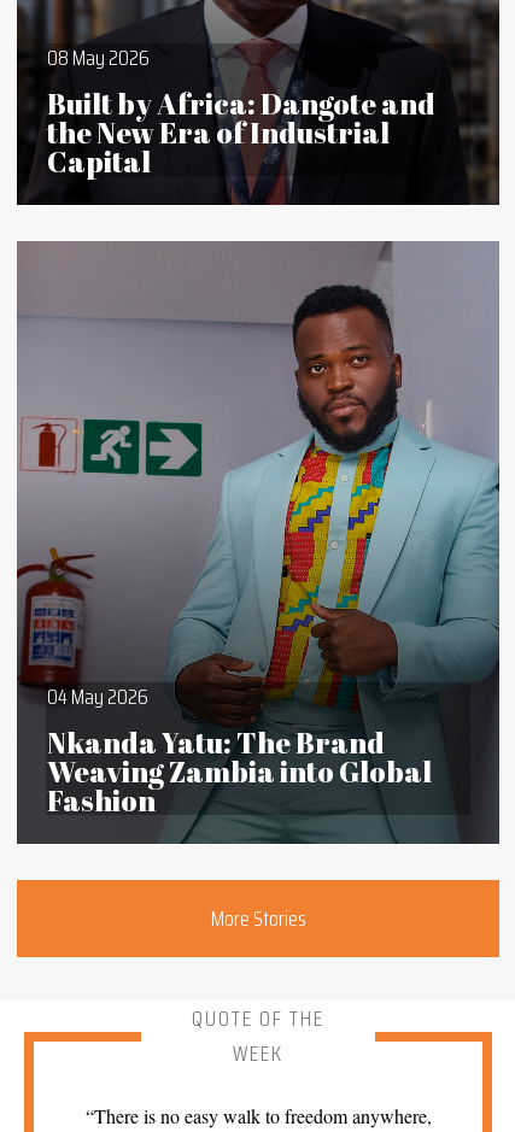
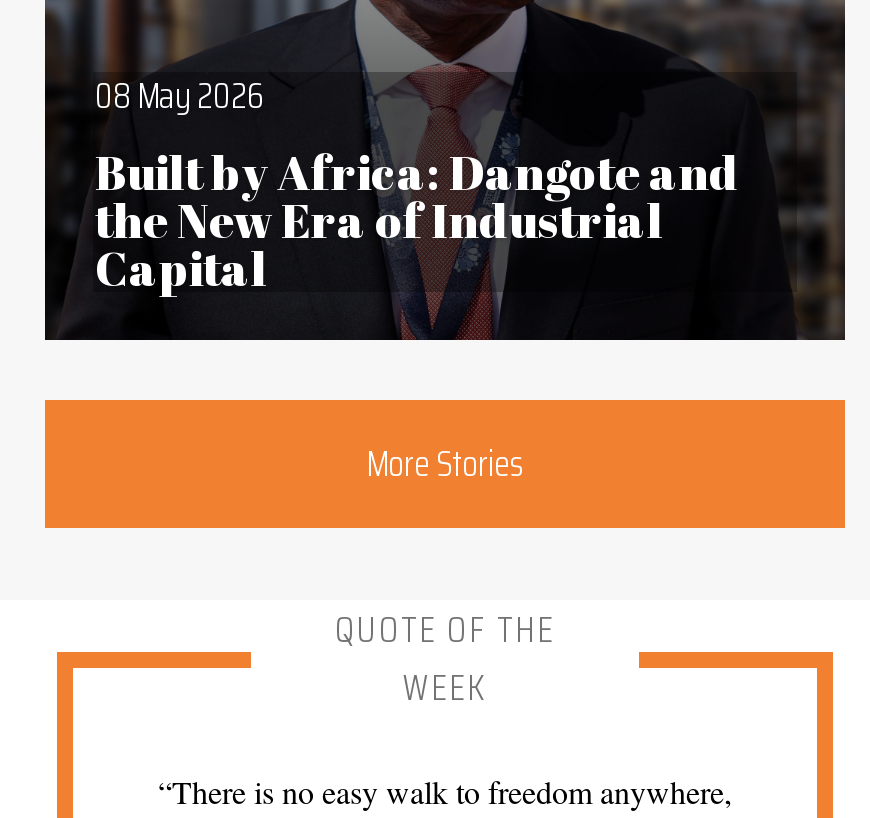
- [image]
- 04 May 2026
- Nkanda Yatu: The Brand
- Weaving Zambia into Global
- Fashion
